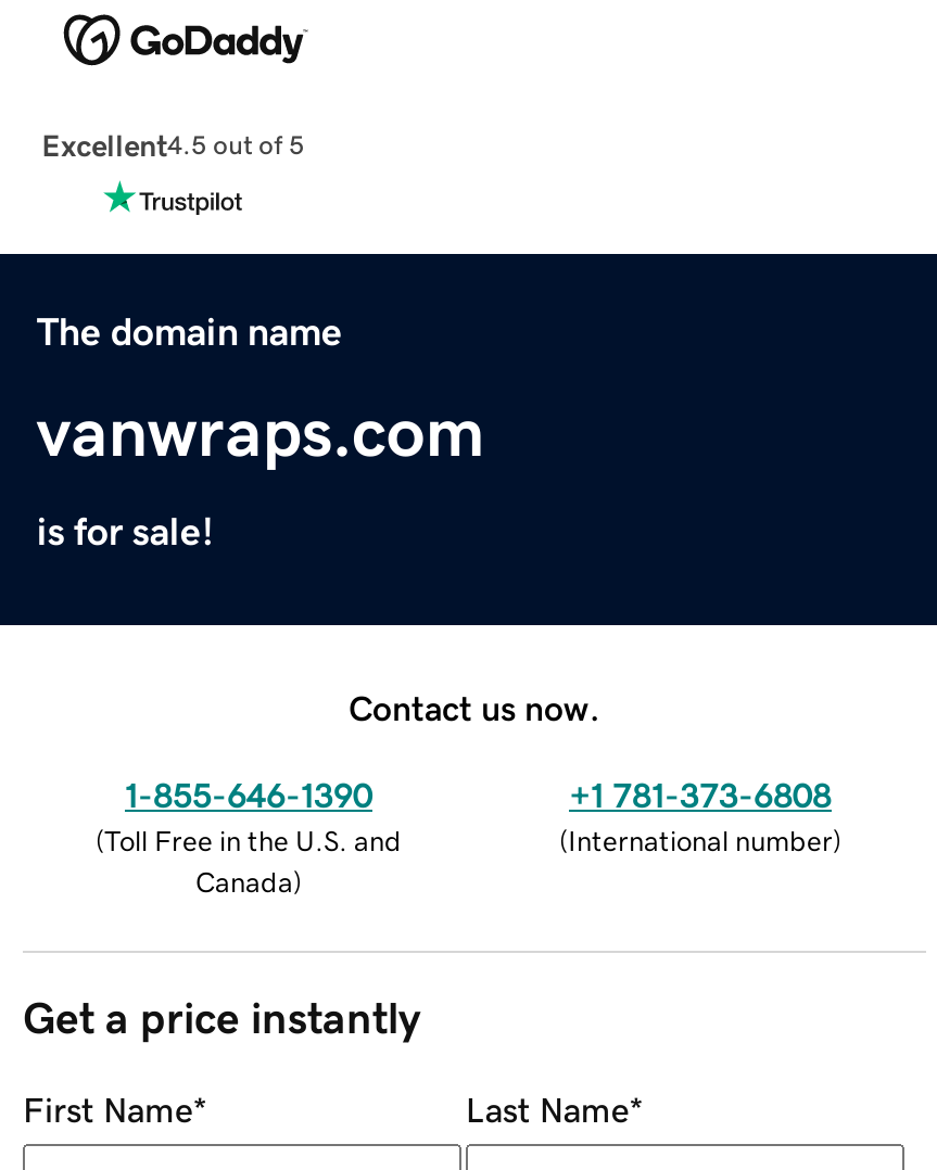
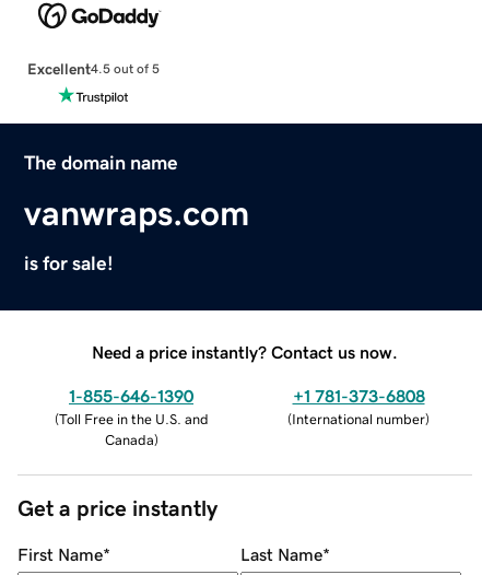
- Contact us now.
+ Need a price instantly? Contact us now.
